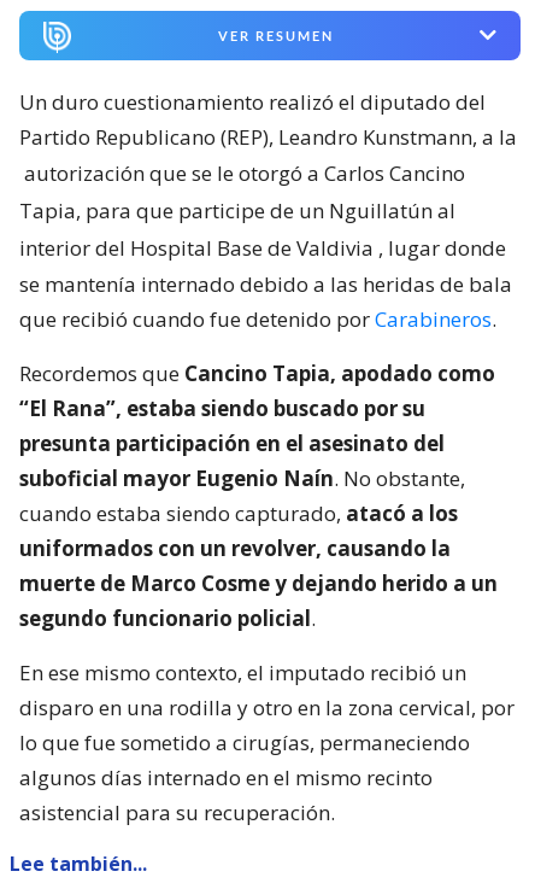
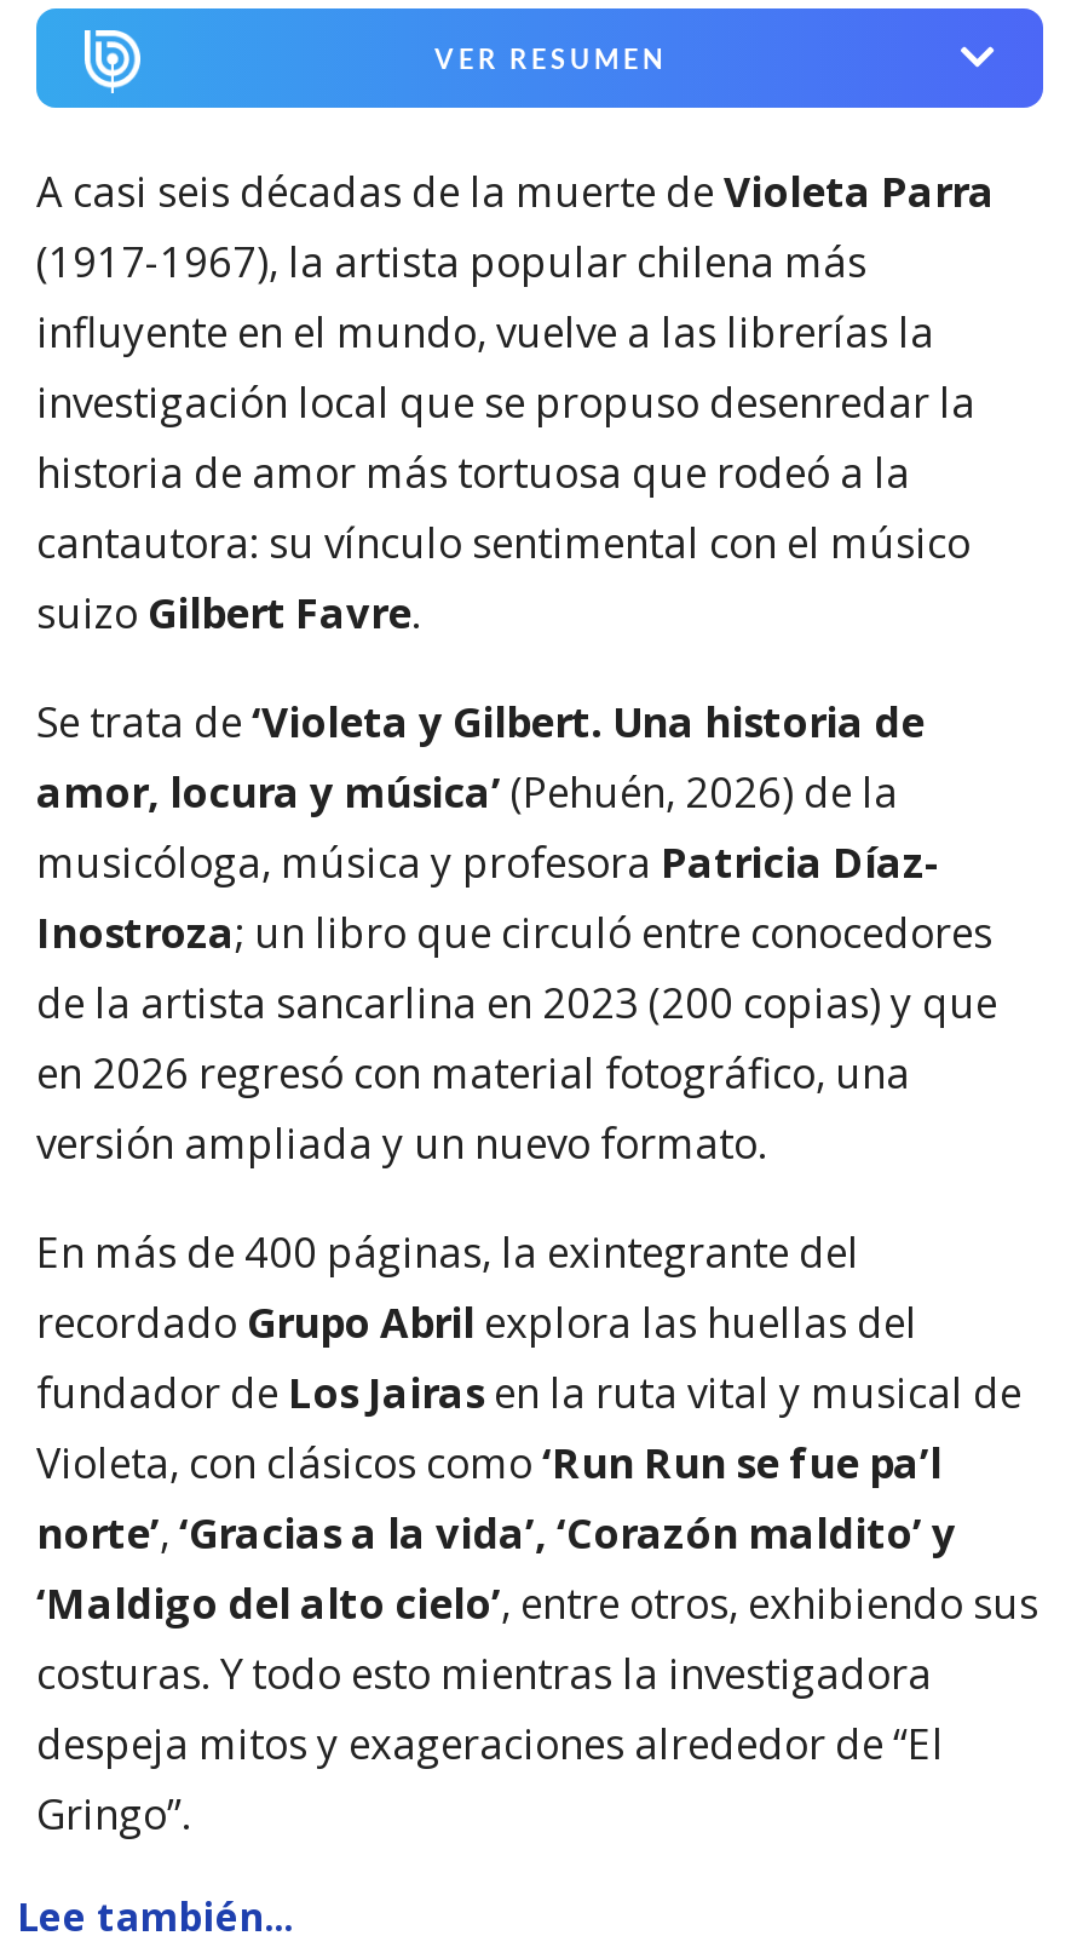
- Un duro cuestionamiento realizó el diputado del
- Partido Republicano (REP), Leandro Kunstmann, a la
- autorización que se le otorgó a Carlos Cancino
- Tapia, para que participe de un Nguillatún al
- interior del Hospital Base de Valdivia , lugar donde
- se mantenía internado debido a las heridas de bala
- que recibió cuando fue detenido por Carabineros.
+ A casi seis décadas de la muerte de Violeta Parra
+ (1917-1967), la artista popular chilena más
+ influyente en el mundo, vuelve a las librerías la
+ investigación local que se propuso desenredar la
+ historia de amor más tortuosa que rodeó a la
+ cantautora: su vínculo sentimental con el músico
+ suizo Gilbert Favre.

- Recordemos que Cancino Tapia, apodado como
- “El Rana”, estaba siendo buscado por su
- presunta participación en el asesinato del
- suboficial mayor Eugenio Naín. No obstante,
- cuando estaba siendo capturado, atacó a los
- uniformados con un revolver, causando la
- muerte de Marco Cosme y dejando herido a un
- segundo funcionario policial.
+ Se trata de ‘Violeta y Gilbert. Una historia de
+ amor, locura y música’ (Pehuén, 2026) de la
+ musicóloga, música y profesora Patricia Díaz-
+ Inostroza; un libro que circuló entre conocedores
+ de la artista sancarlina en 2023 (200 copias) y que
+ en 2026 regresó con material fotográfico, una
+ versión ampliada y un nuevo formato.

- En ese mismo contexto, el imputado recibió un
- disparo en una rodilla y otro en la zona cervical, por
- lo que fue sometido a cirugías, permaneciendo
- algunos días internado en el mismo recinto
- asistencial para su recuperación.
+ En más de 400 páginas, la exintegrante del
+ recordado Grupo Abril explora las huellas del
+ fundador de Los Jairas en la ruta vital y musical de
+ Violeta, con clásicos como ‘Run Run se fue pa’l
+ norte’, ‘Gracias a la vida’, ‘Corazón maldito’ y
+ ‘Maldigo del alto cielo’, entre otros, exhibiendo sus
+ costuras. Y todo esto mientras la investigadora
+ despeja mitos y exageraciones alrededor de “El
+ Gringo”.
